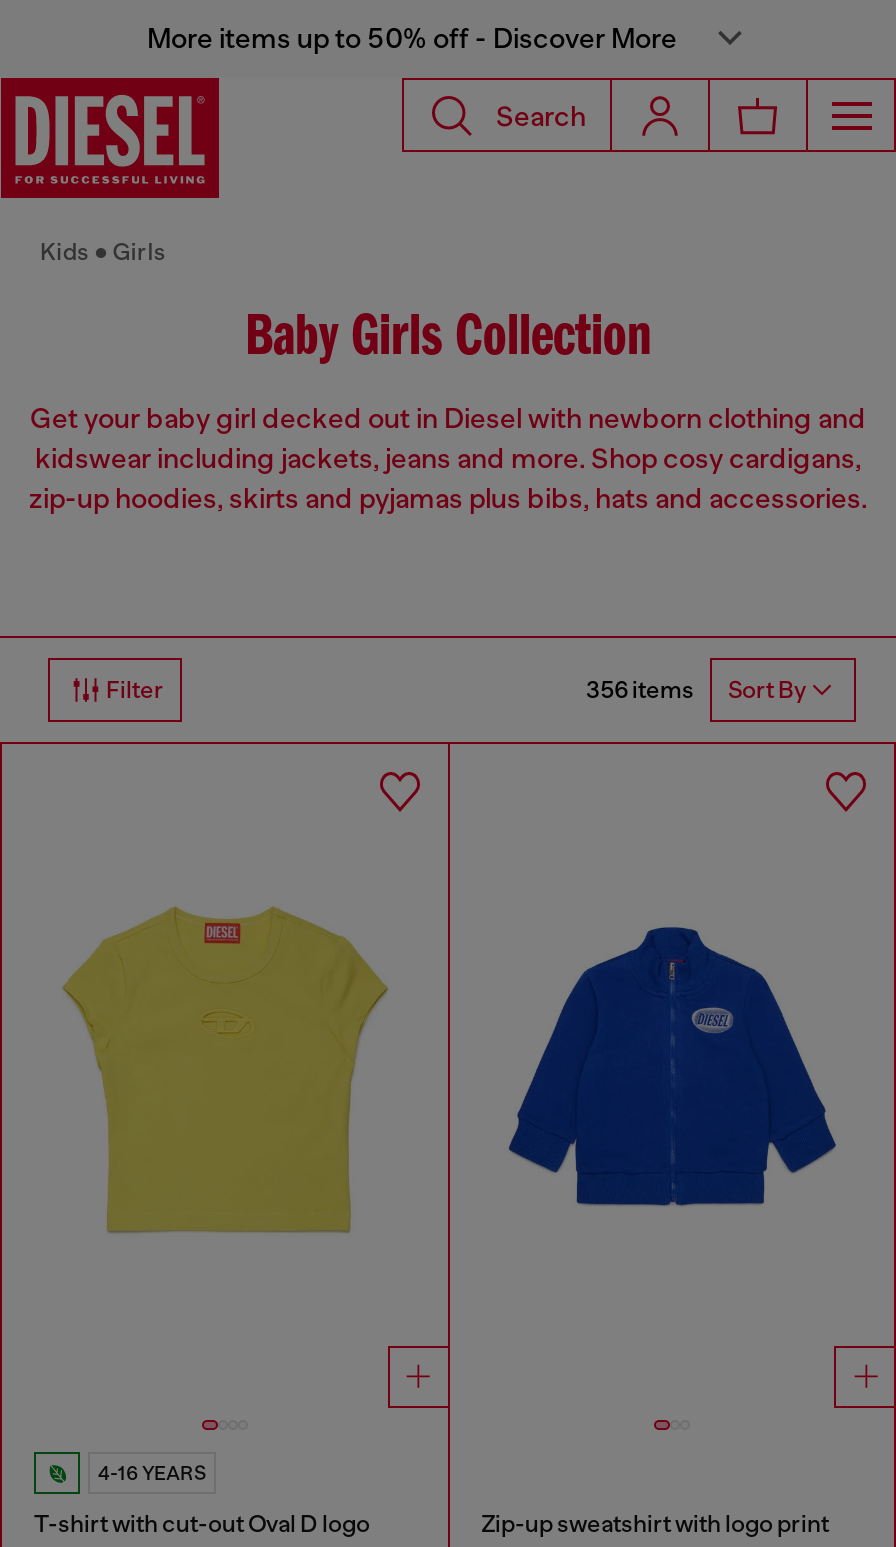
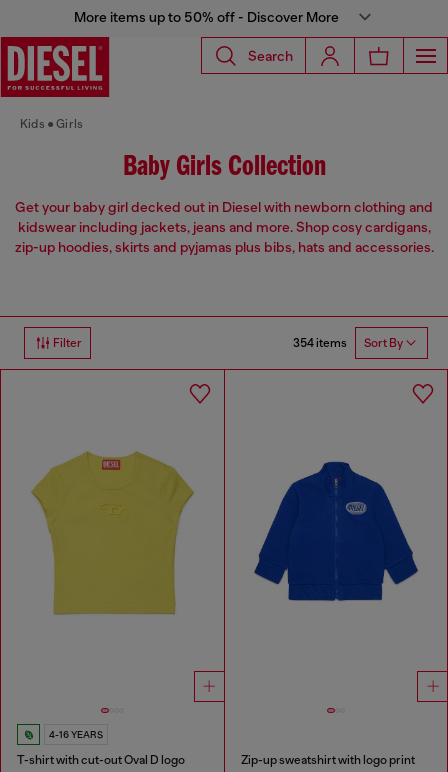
- 356 items Sort By
+ 354 items Sort By
